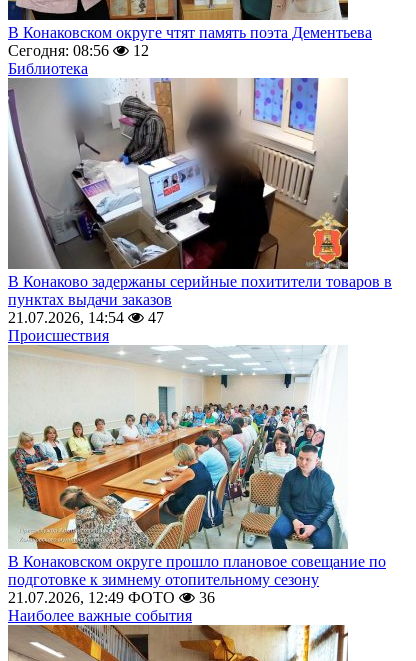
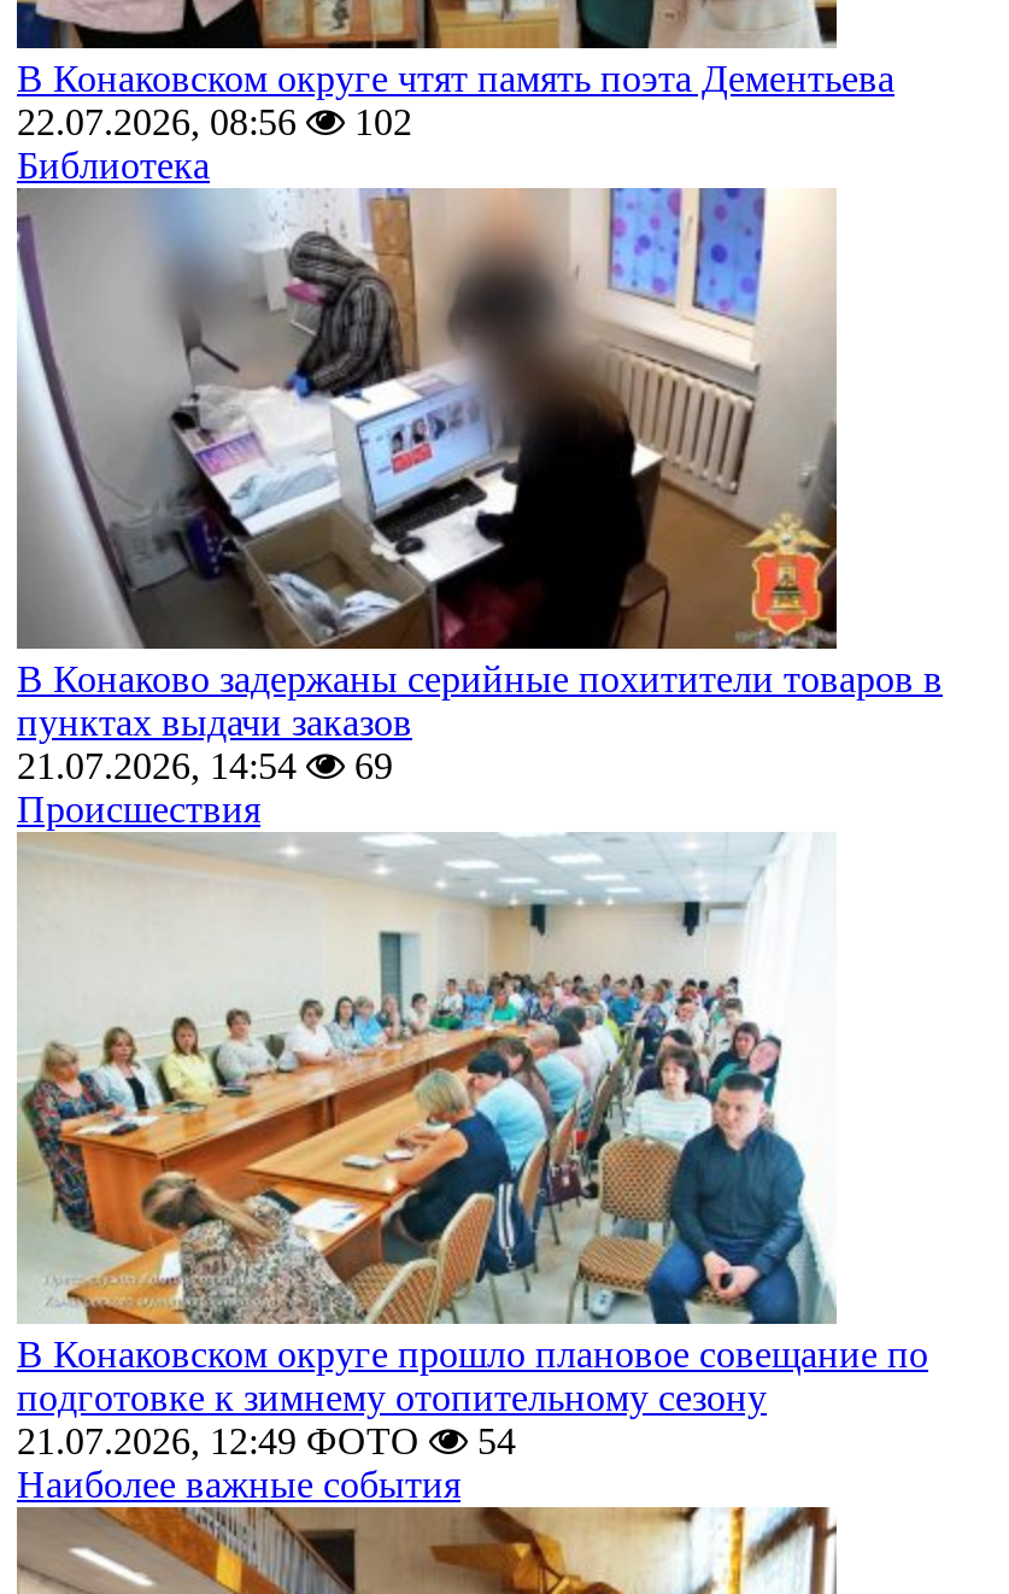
- Сегодня: 08:56
- 12
+ 22.07.2026, 08:56
+ 102

- 21.07.2026, 14:54 47
+ 21.07.2026, 14:54 69

- 21.07.2026, 12:49 ФОТО 36
+ 21.07.2026, 12:49 ФОТО 54
